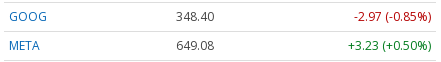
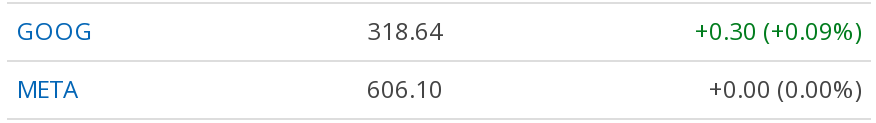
- 348.40
+ 318.64

- -2.97 (-0.85%)
+ +0.30 (+0.09%)

- 649.08
+ 606.10

- +3.23 (+0.50%)
+ +0.00 (0.00%)
